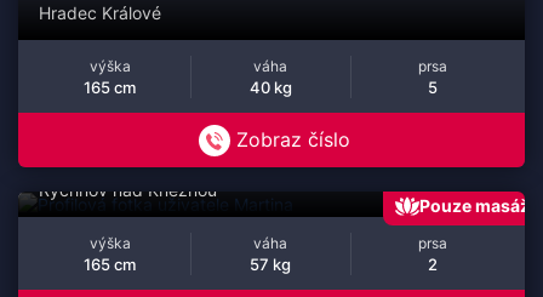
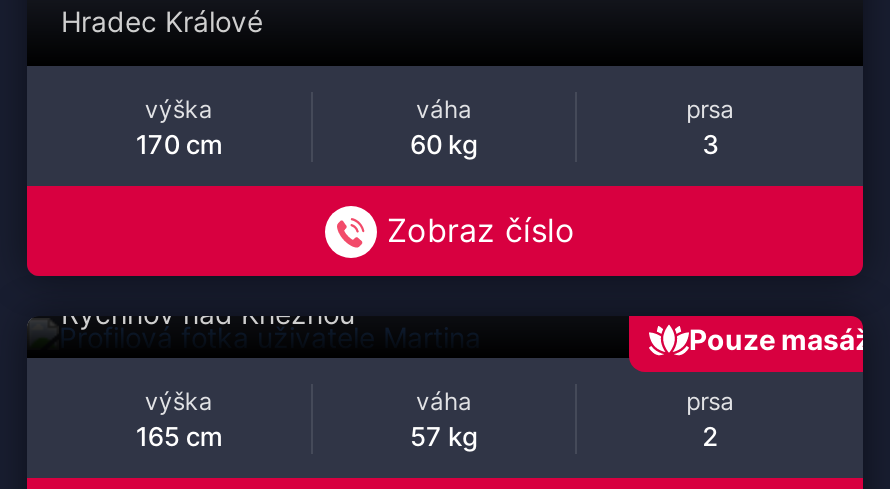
- 165 cm
+ 170 cm

- 40 kg
+ 60 kg

- 5
+ 3
